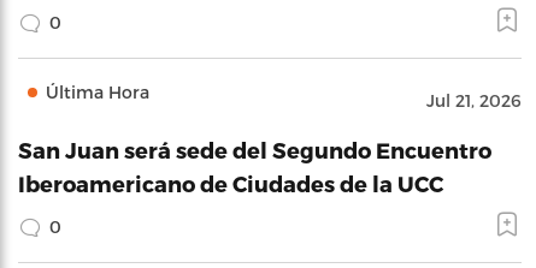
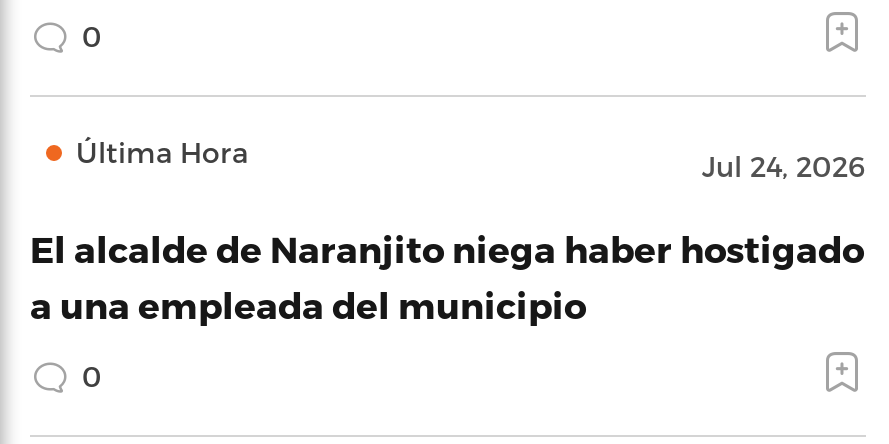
- Jul 21, 2026
+ Jul 24, 2026

- San Juan será sede del Segundo Encuentro
- Iberoamericano de Ciudades de la UCC
+ El alcalde de Naranjito niega haber hostigado
+ a una empleada del municipio
